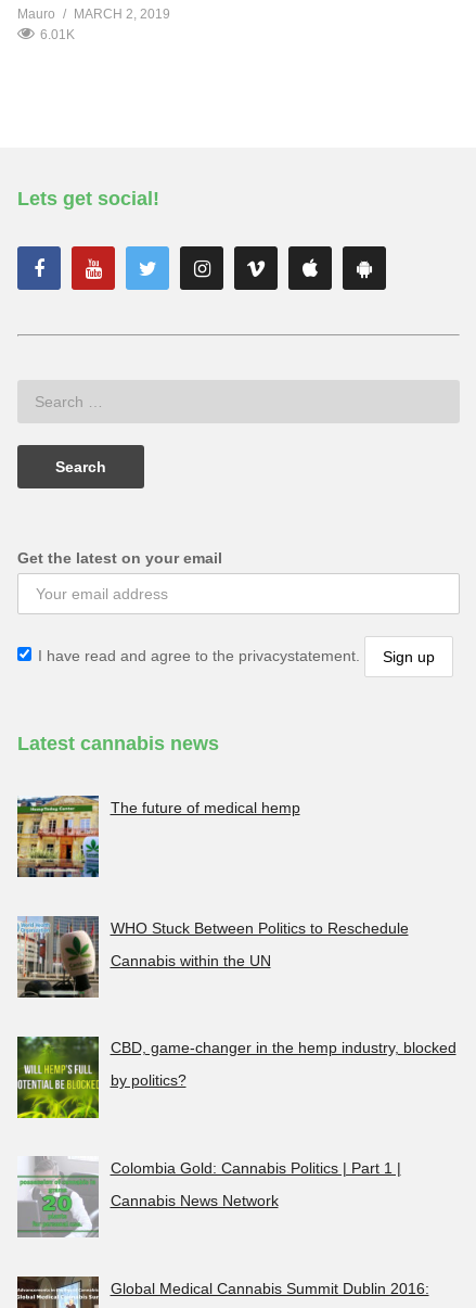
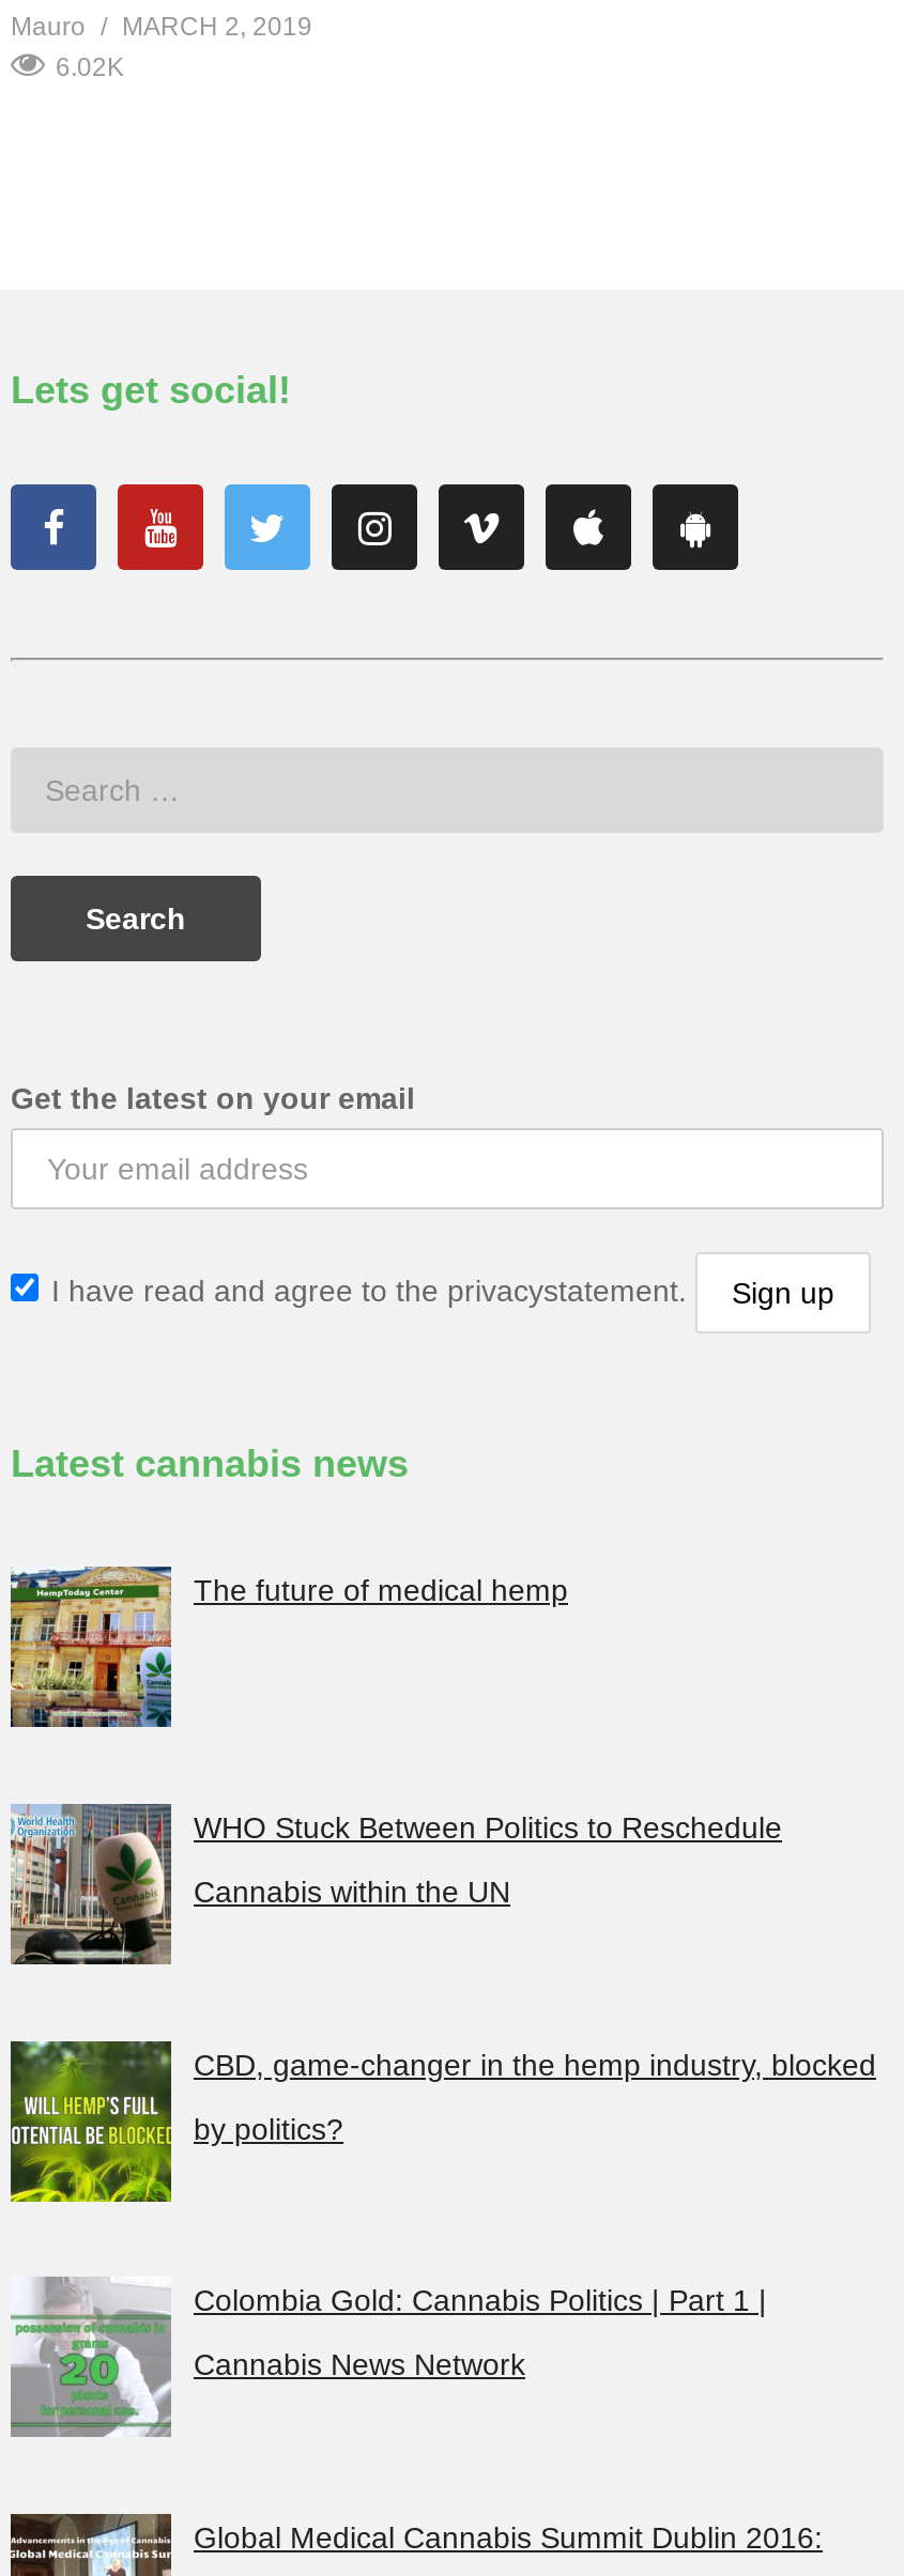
- 6.01K
+ 6.02K
